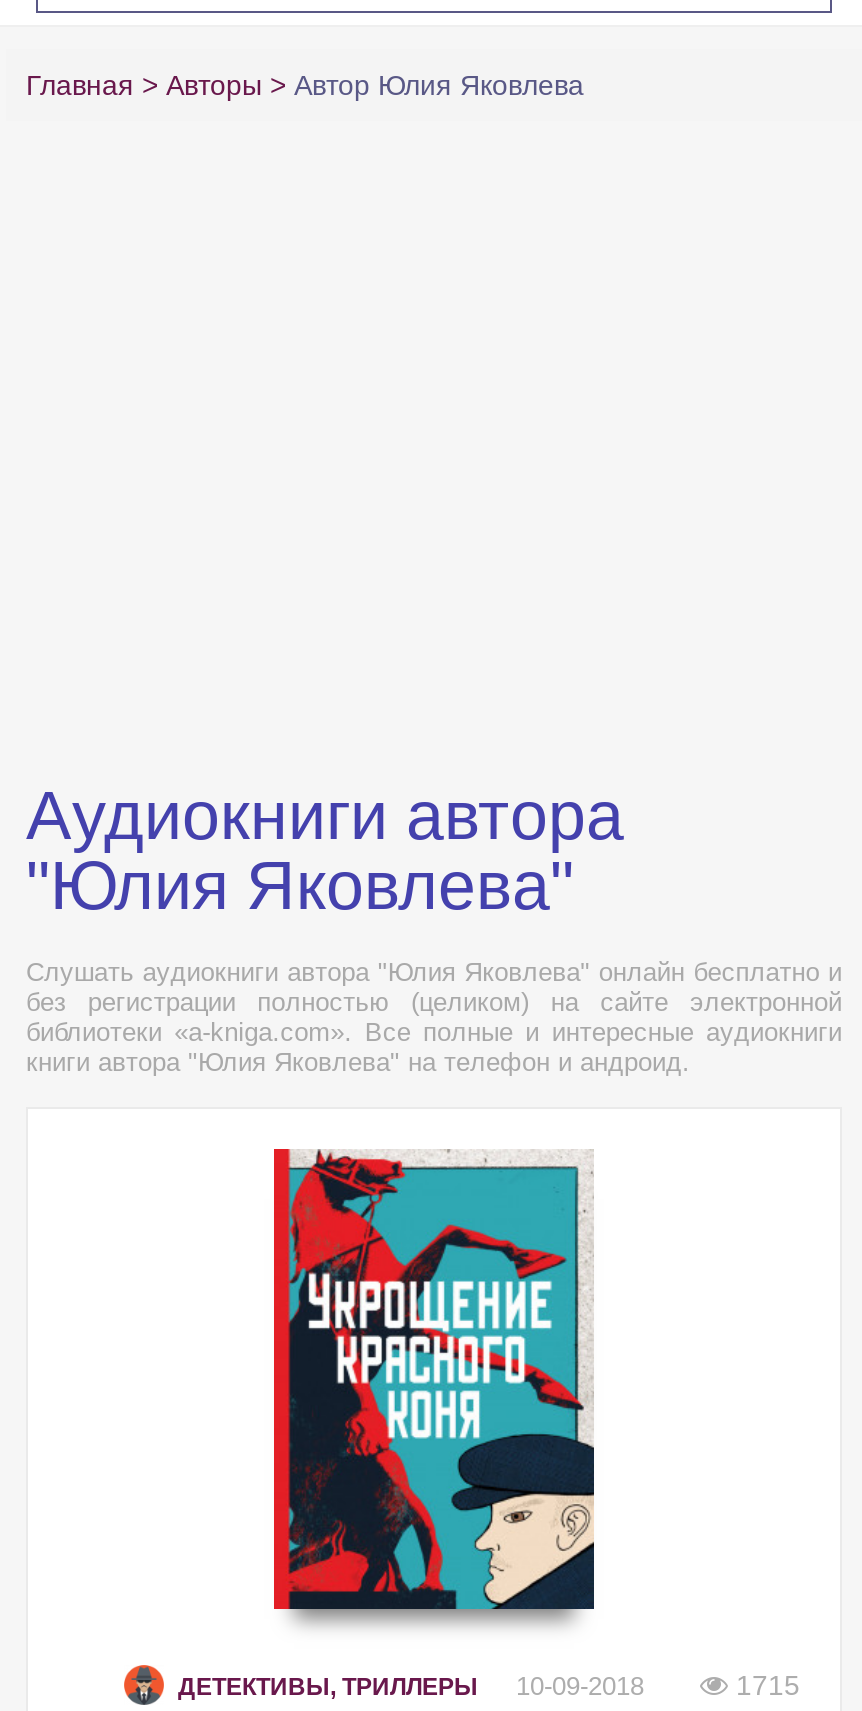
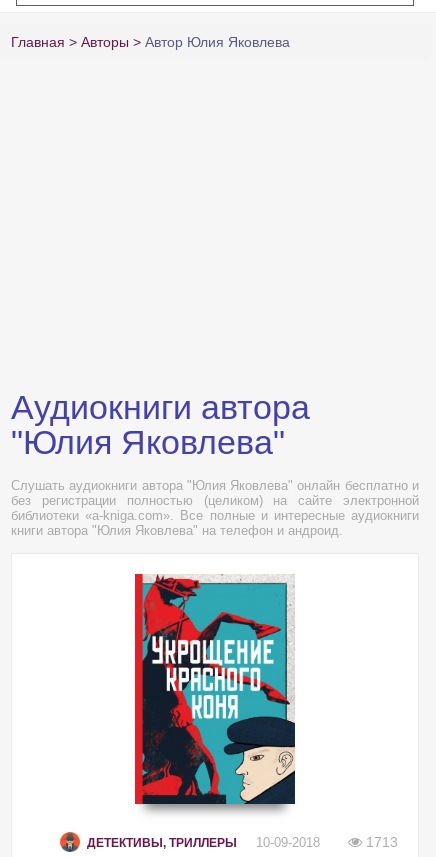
- 1715
+ 1713
